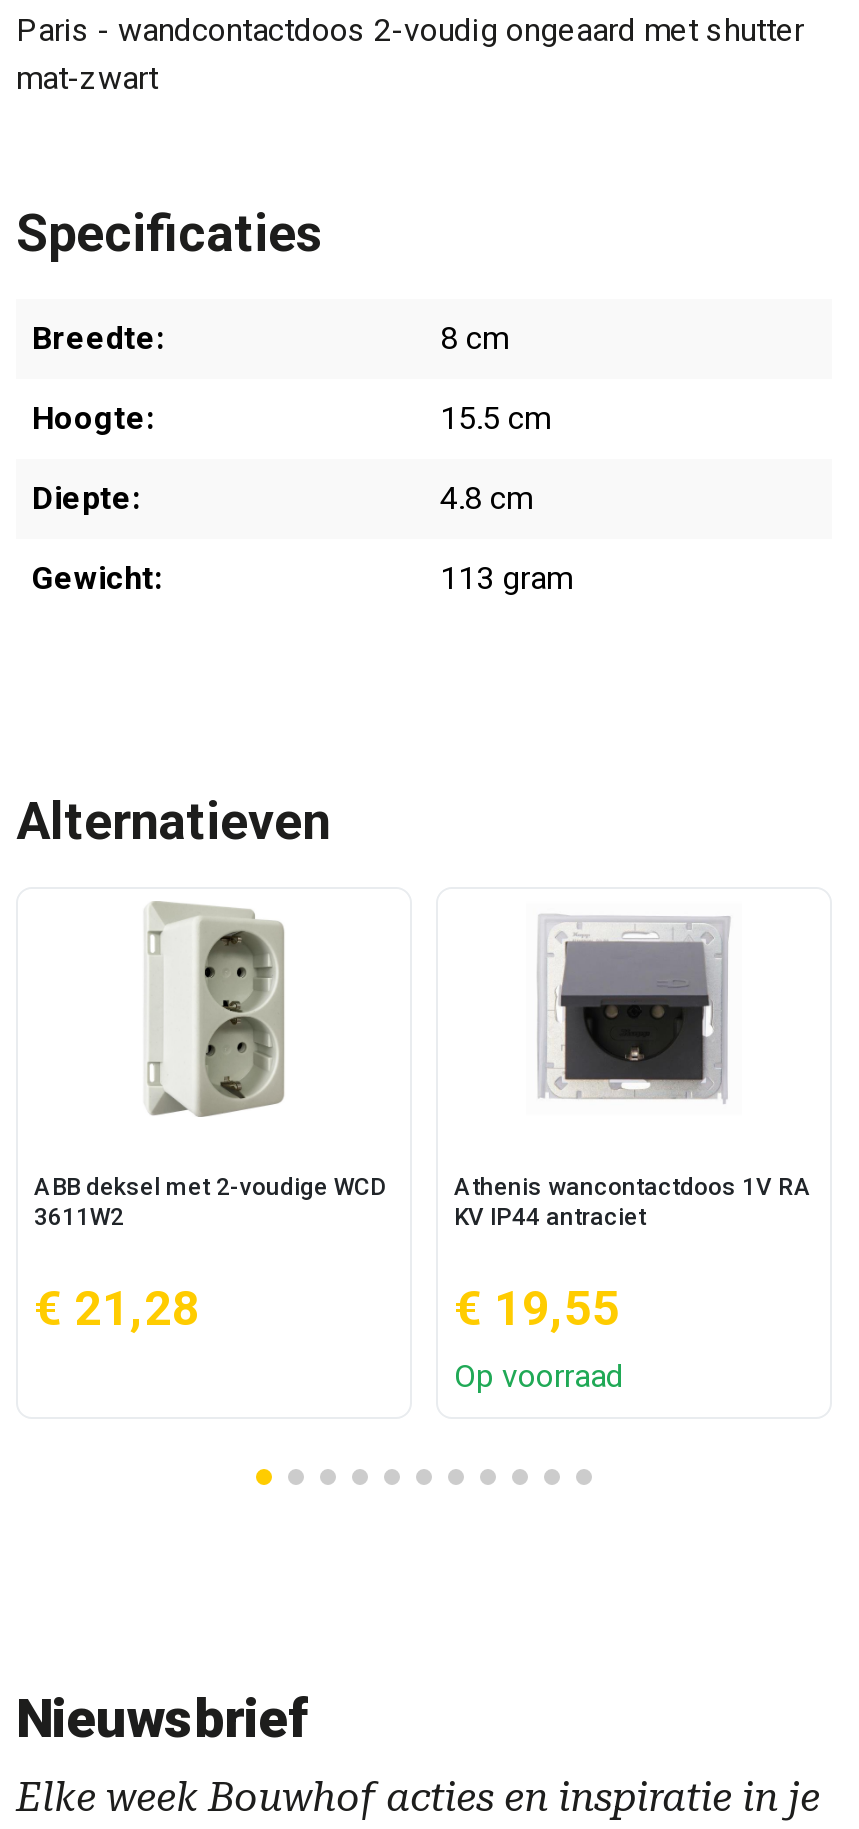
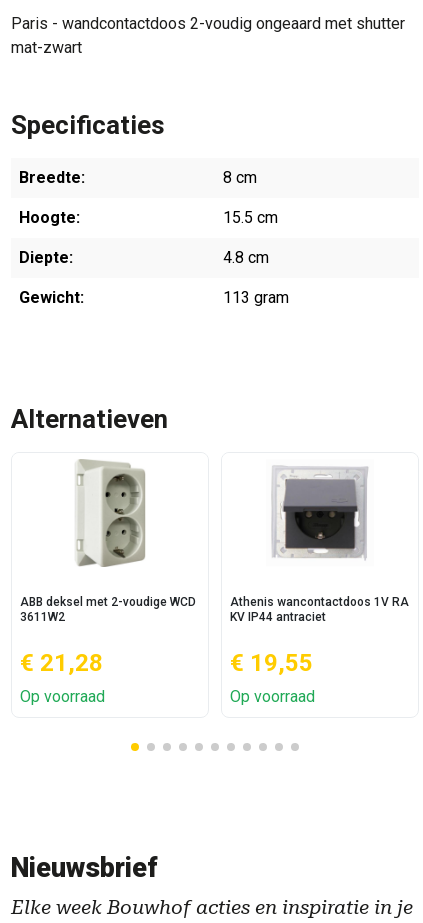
+ Op voorraad
